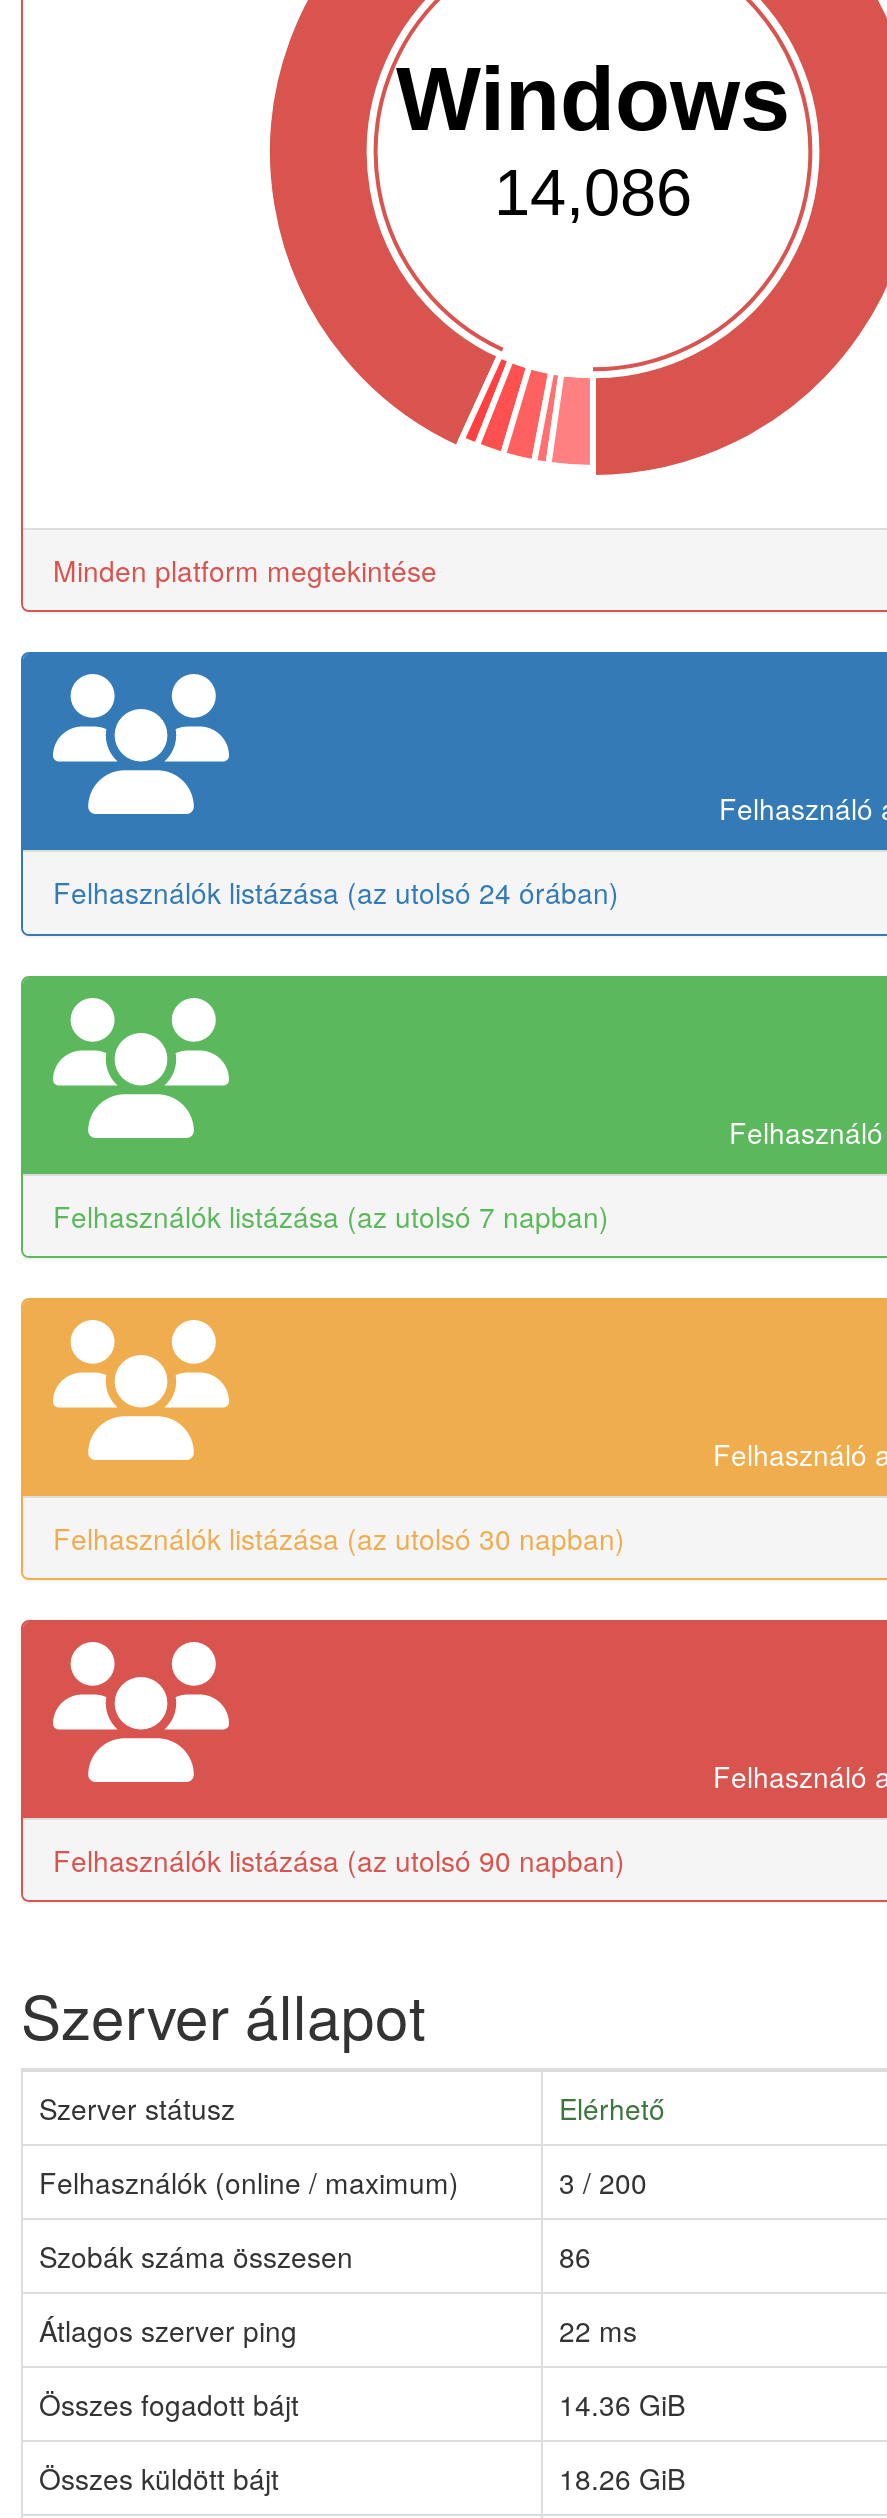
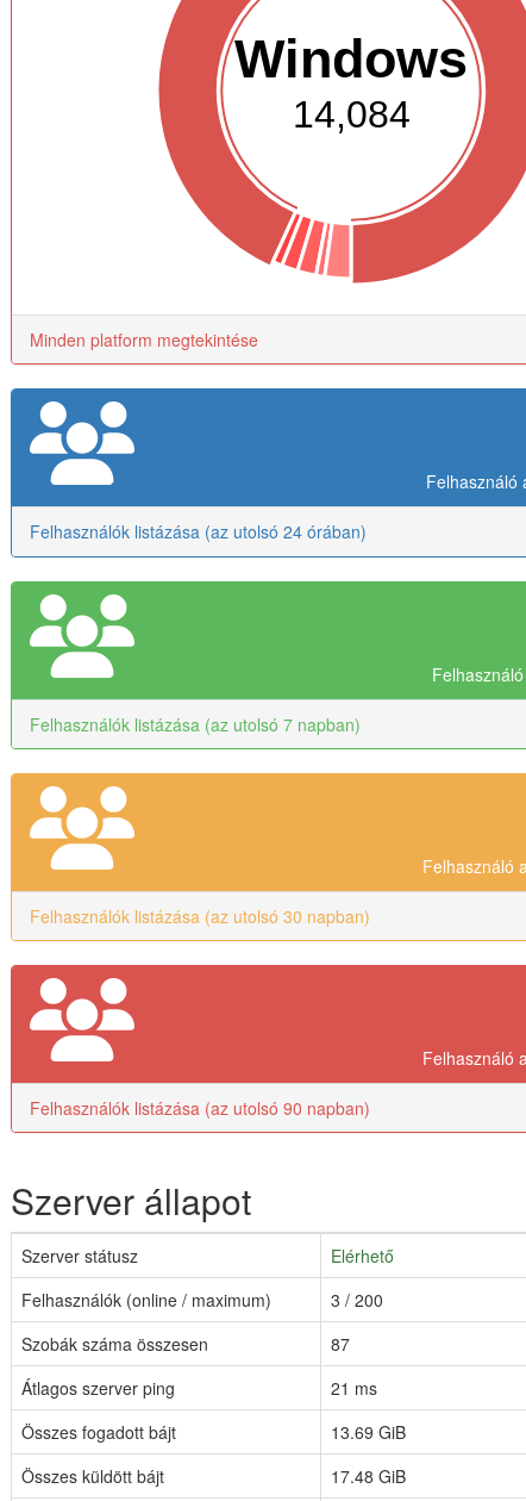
- 14,086
+ 14,084

- 86
+ 87

- 22 ms
+ 21 ms

- 14.36 GiB
+ 13.69 GiB

- 18.26 GiB
+ 17.48 GiB
